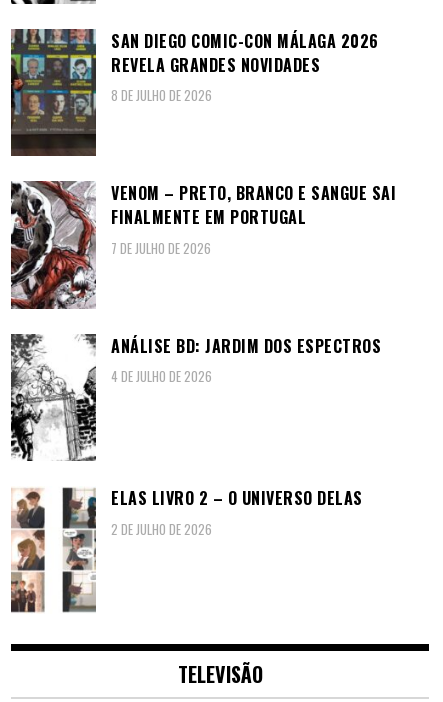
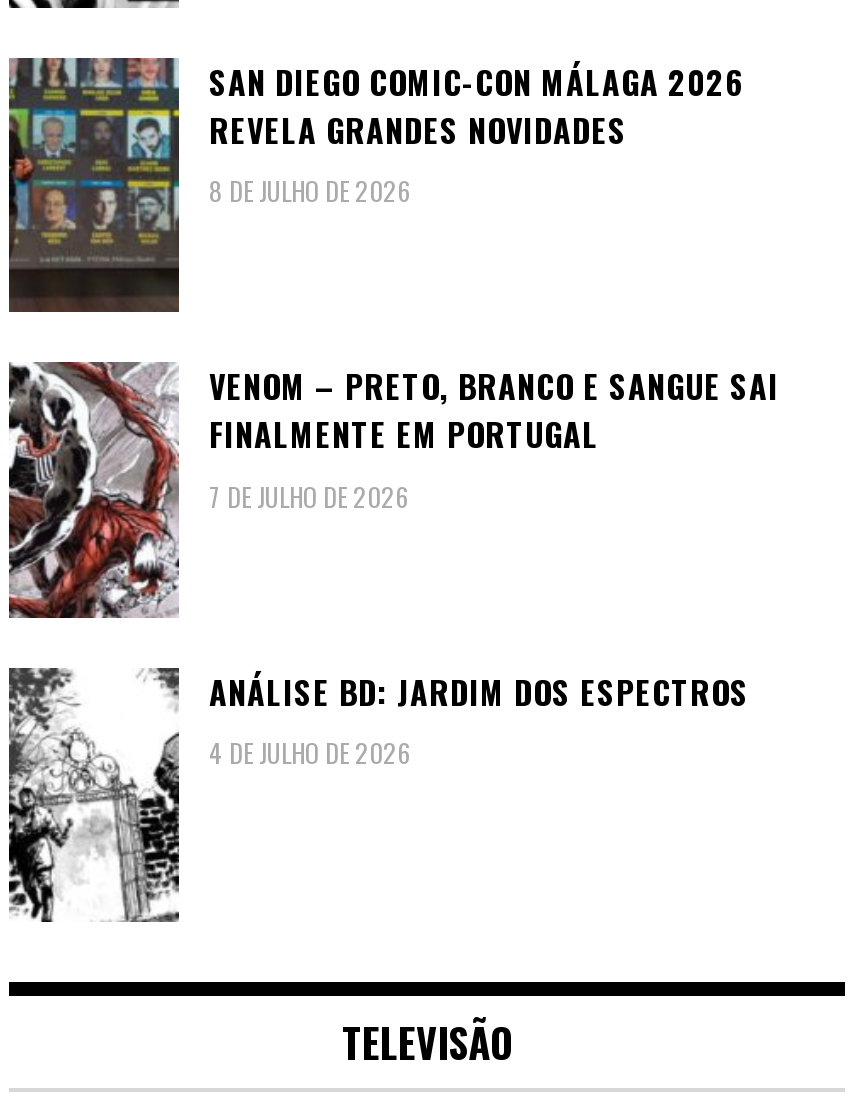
- [image]

- [image]
- ELAS LIVRO 2 – O UNIVERSO DELAS
- 2 DE JULHO DE 2026
